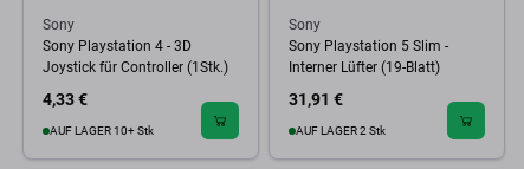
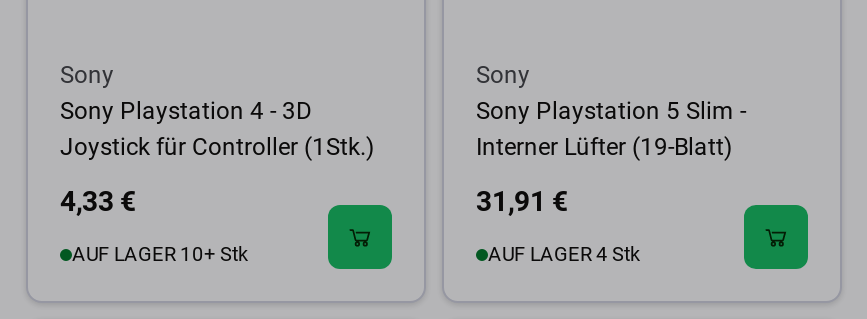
- AUF LAGER 2 Stk
+ AUF LAGER 4 Stk
